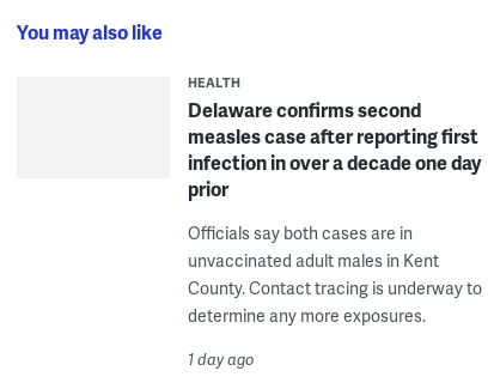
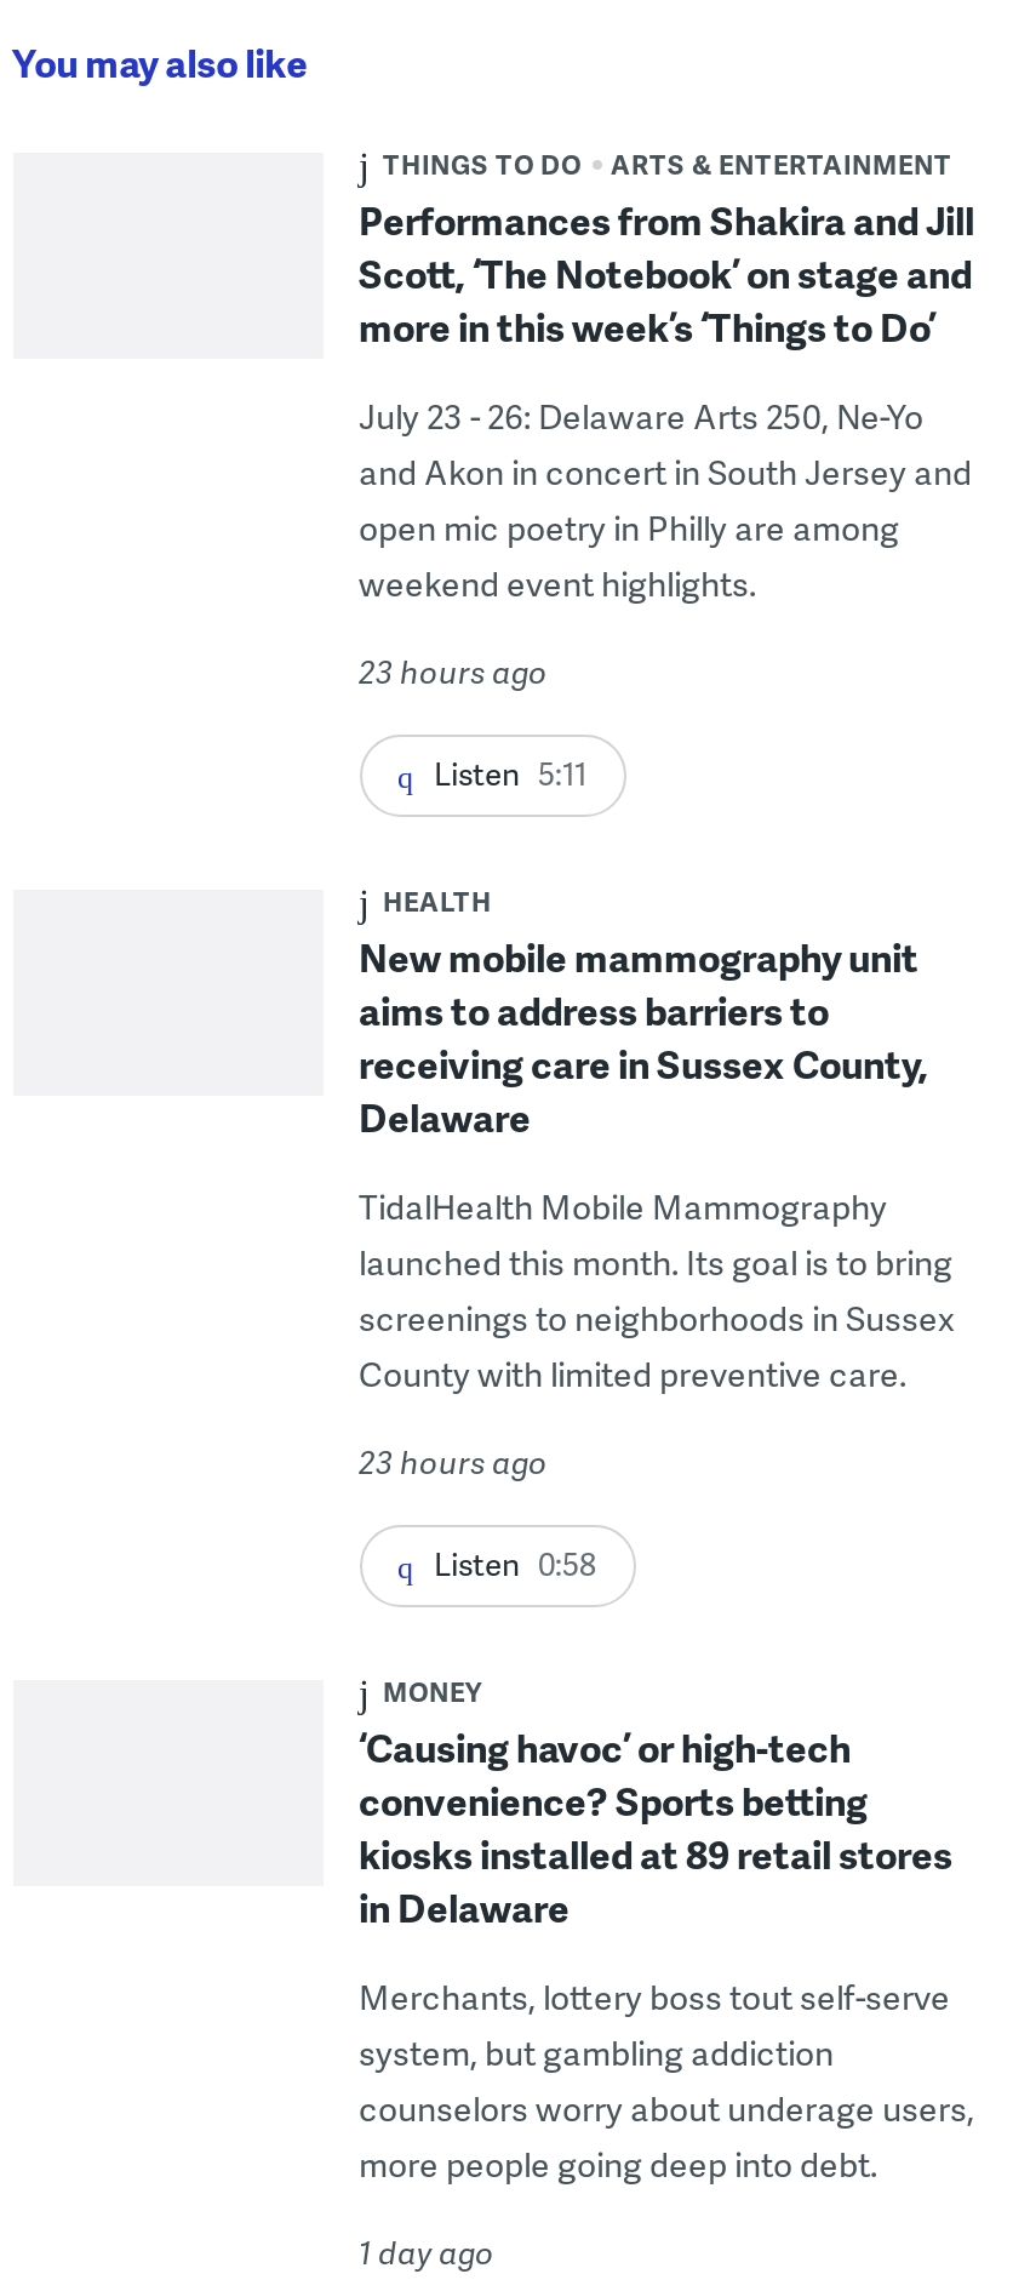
+ THINGS TO DO
+ ARTS & ENTERTAINMENT
+ Performances from Shakira and Jill
+ Scott, ‘The Notebook’ on stage and
+ more in this week’s ‘Things to Do’
+ July 23 - 26: Delaware Arts 250, Ne-Yo
+ and Akon in concert in South Jersey and
+ open mic poetry in Philly are among
+ weekend event highlights.
+ 23 hours ago
+ Listen 5:11

- Delaware confirms second
- measles case after reporting first
- infection in over a decade one day
- prior
- Officials say both cases are in
- unvaccinated adult males in Kent
- County. Contact tracing is underway to
- determine any more exposures.
+ New mobile mammography unit
+ aims to address barriers to
+ receiving care in Sussex County,
+ Delaware
+ TidalHealth Mobile Mammography
+ launched this month. Its goal is to bring
+ screenings to neighborhoods in Sussex
+ County with limited preventive care.
+ 23 hours ago
+ Listen 0:58
+ MONEY
+ ‘Causing havoc’ or high-tech
+ convenience? Sports betting
+ kiosks installed at 89 retail stores
+ in Delaware
+ Merchants, lottery boss tout self-serve
+ system, but gambling addiction
+ counselors worry about underage users,
+ more people going deep into debt.
